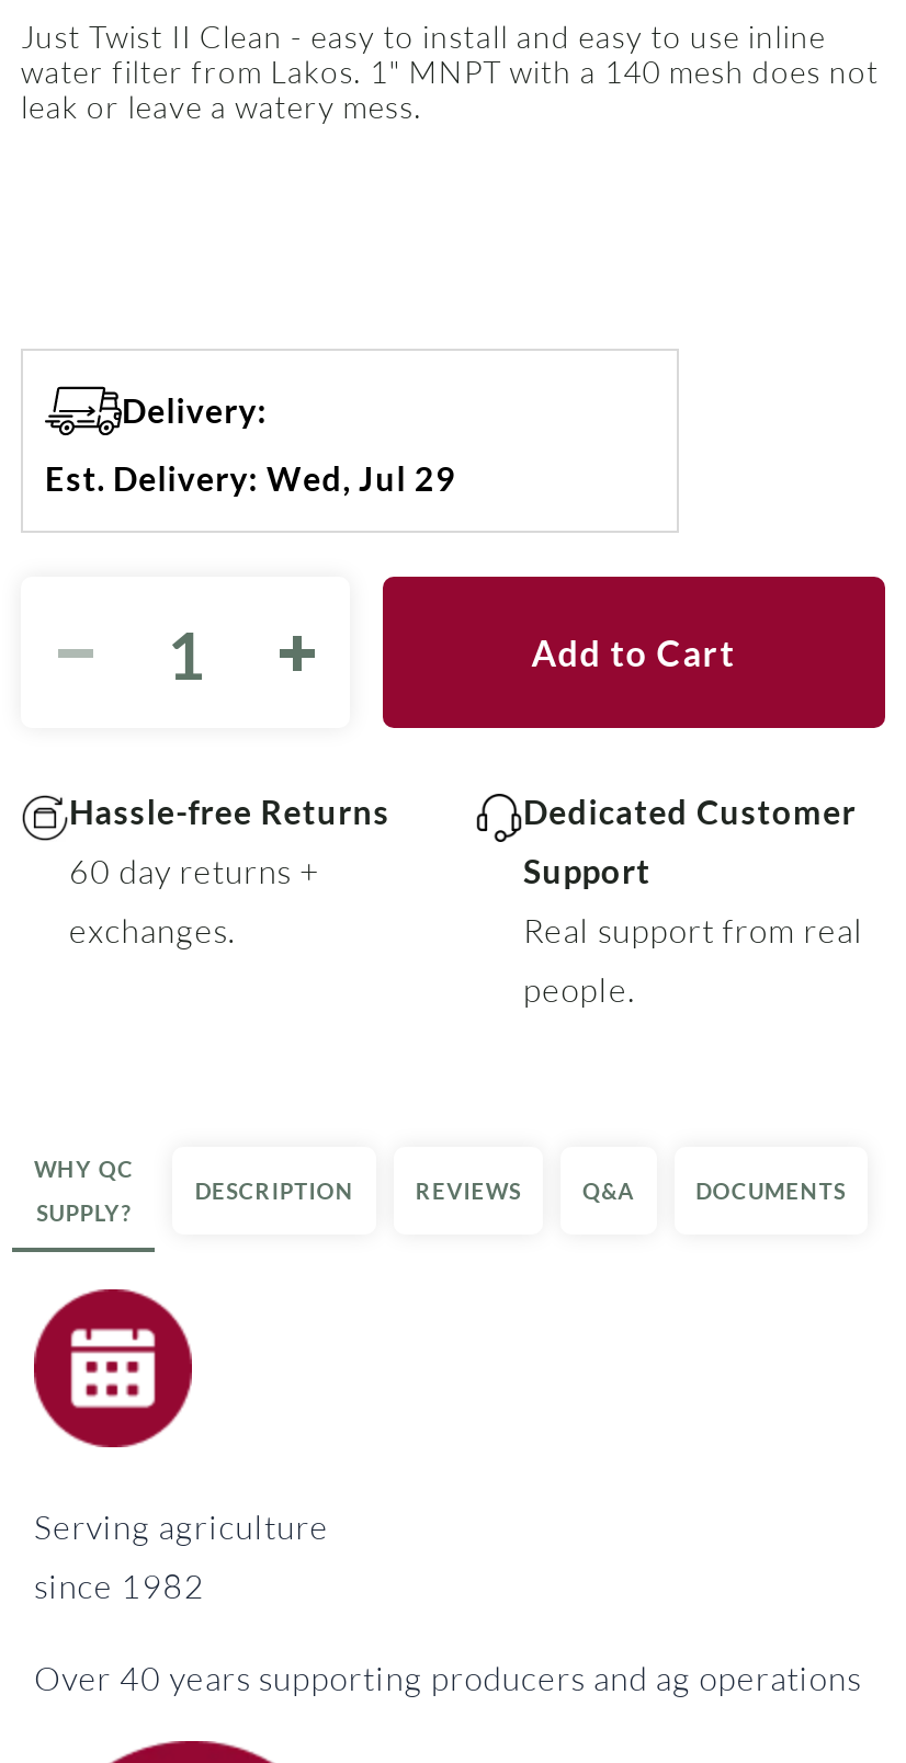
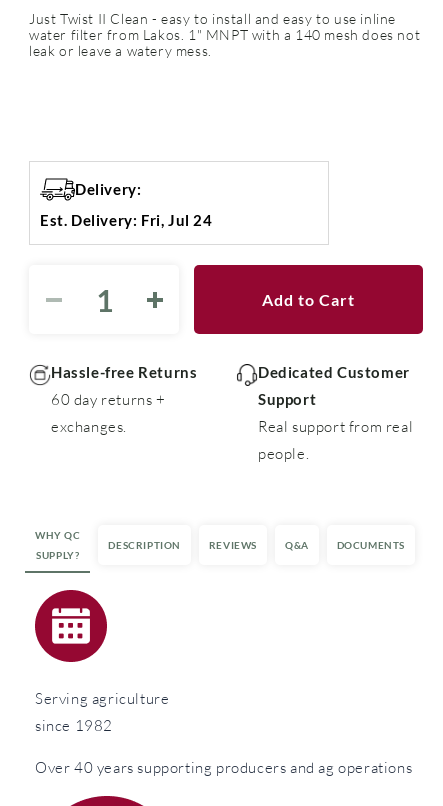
- Est. Delivery: Wed, Jul 29
+ Est. Delivery: Fri, Jul 24
